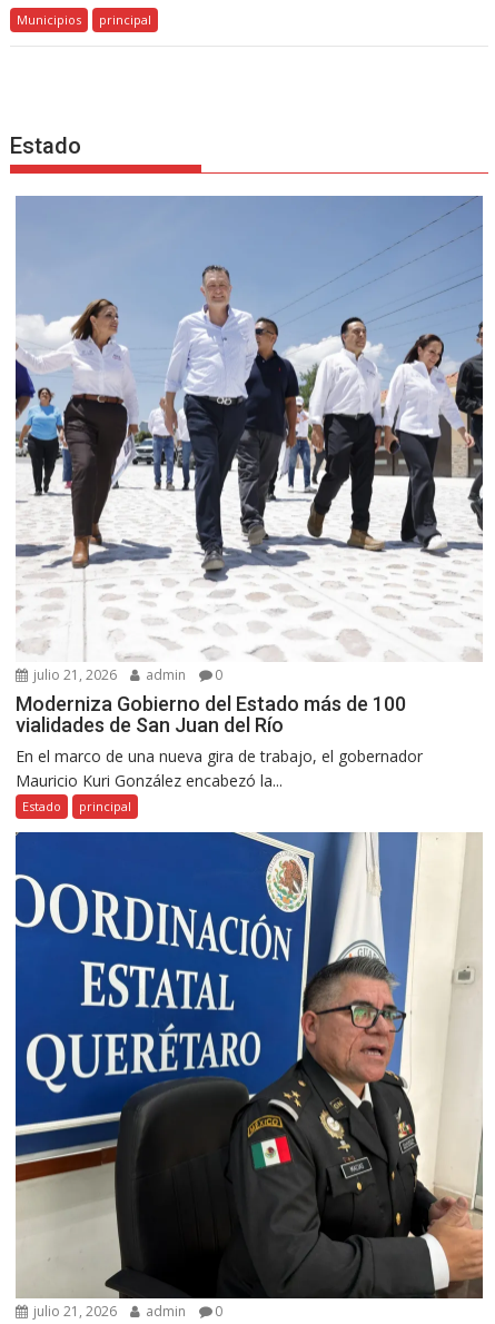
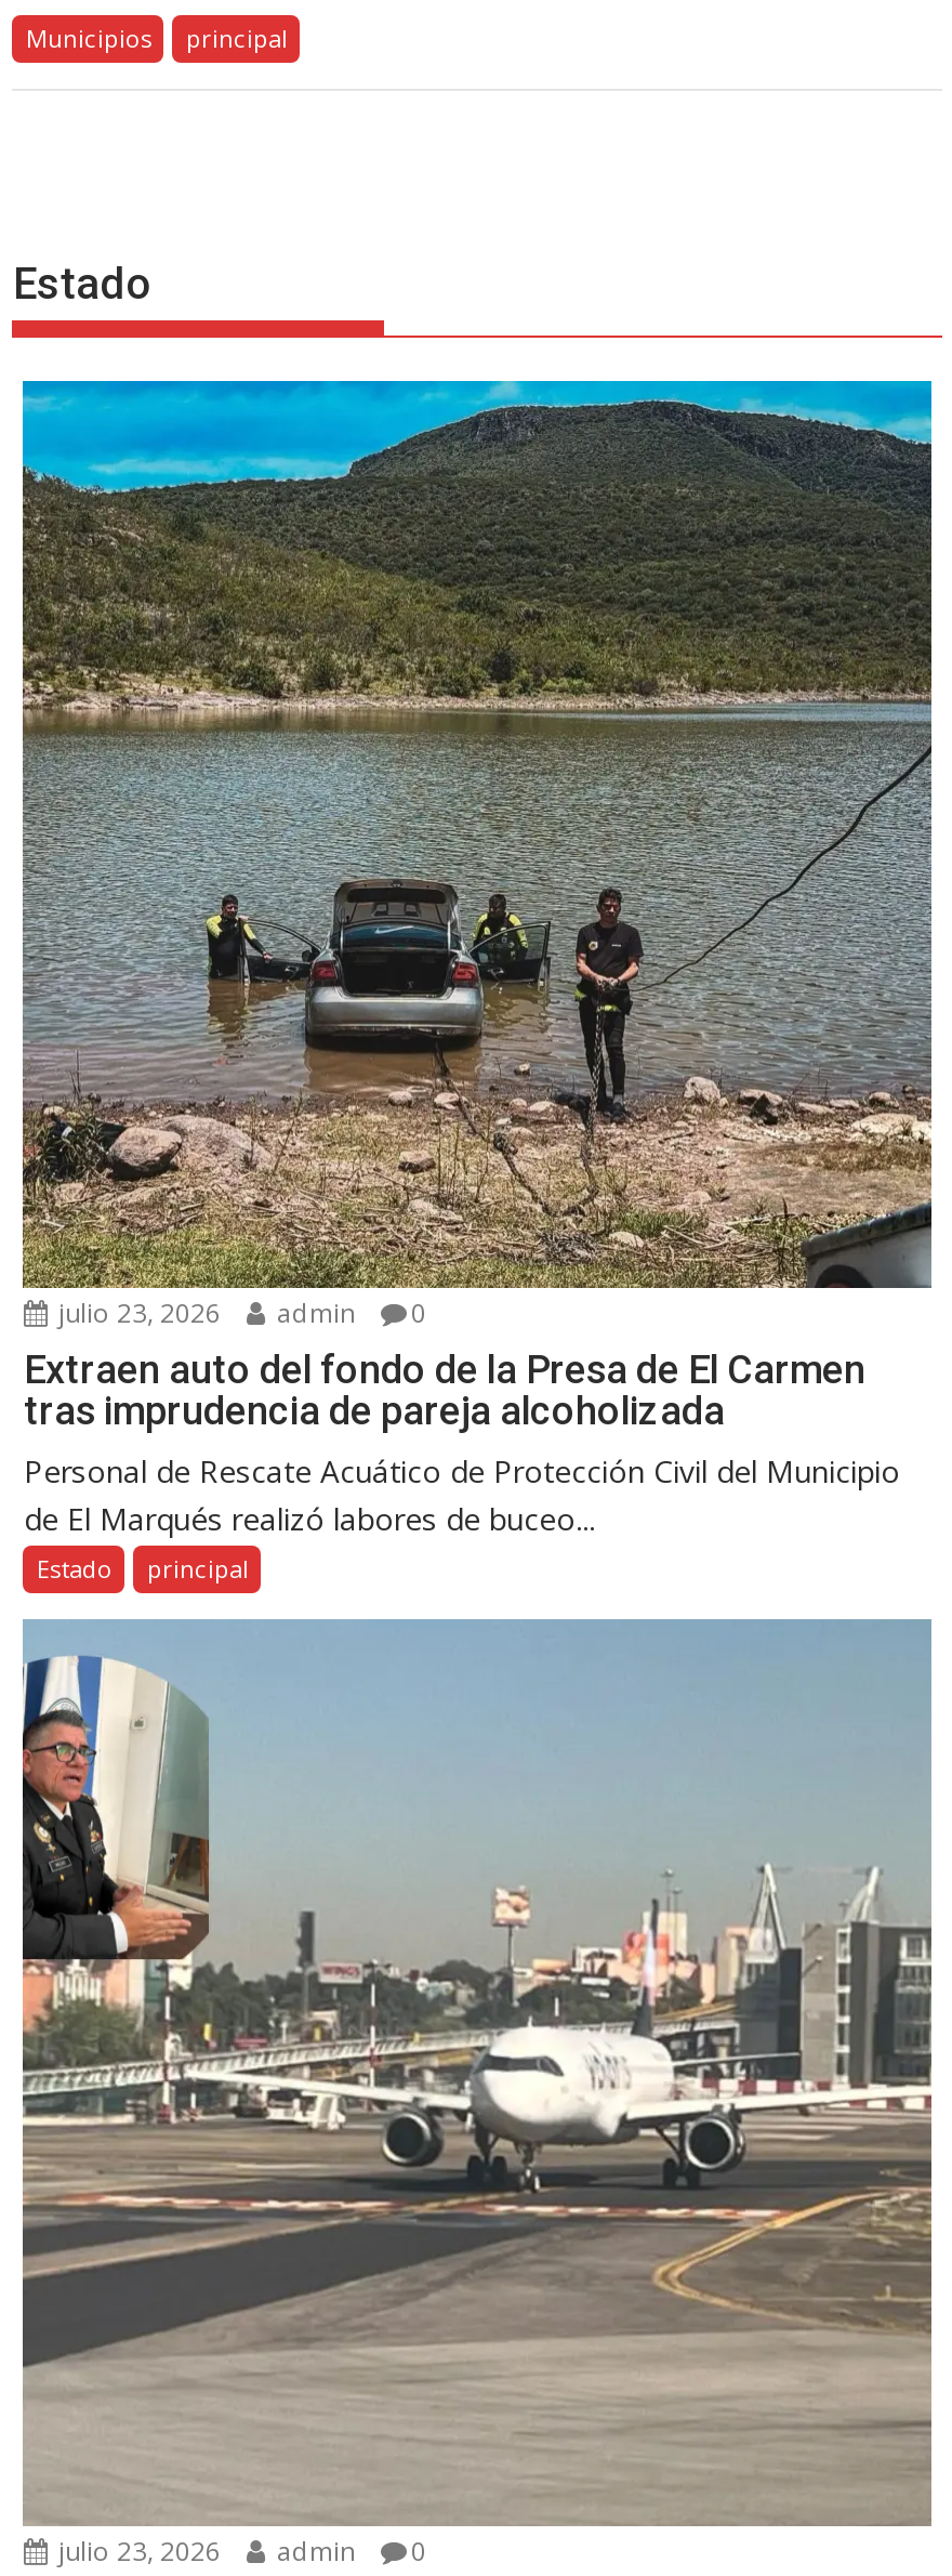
- [image]
- julio 21, 2026 admin 0
+ [image]
+ julio 23, 2026 admin 0

- Moderniza Gobierno del Estado más de 100
- vialidades de San Juan del Río
- En el marco de una nueva gira de trabajo, el gobernador
- Mauricio Kuri González encabezó la...
+ Extraen auto del fondo de la Presa de El Carmen
+ tras imprudencia de pareja alcoholizada
+ Personal de Rescate Acuático de Protección Civil del Municipio
+ de El Marqués realizó labores de buceo...

- [image]
- julio 21, 2026 admin 0
+ [image]
+ julio 23, 2026 admin 0
